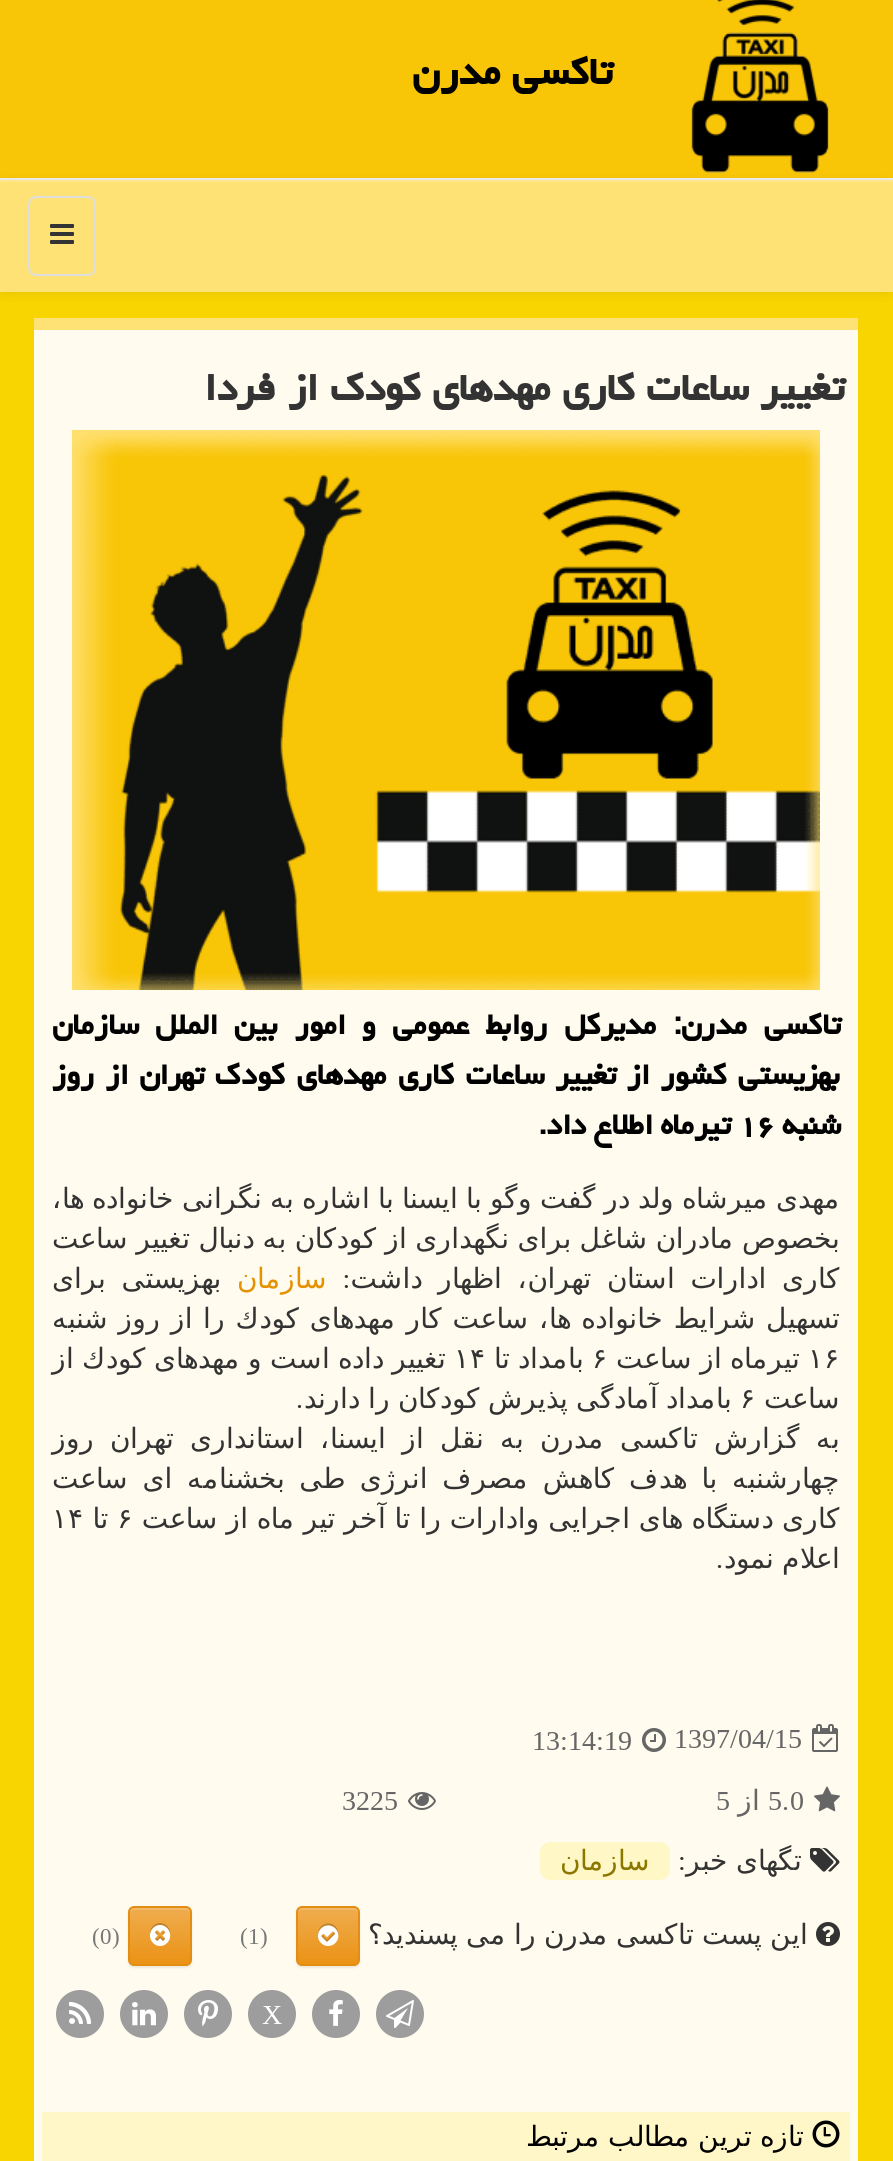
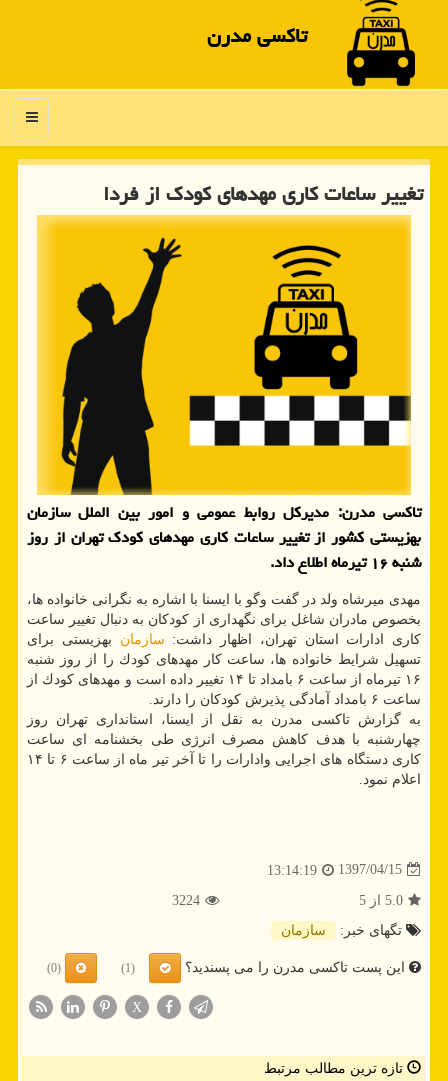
- 3225
+ 3224
